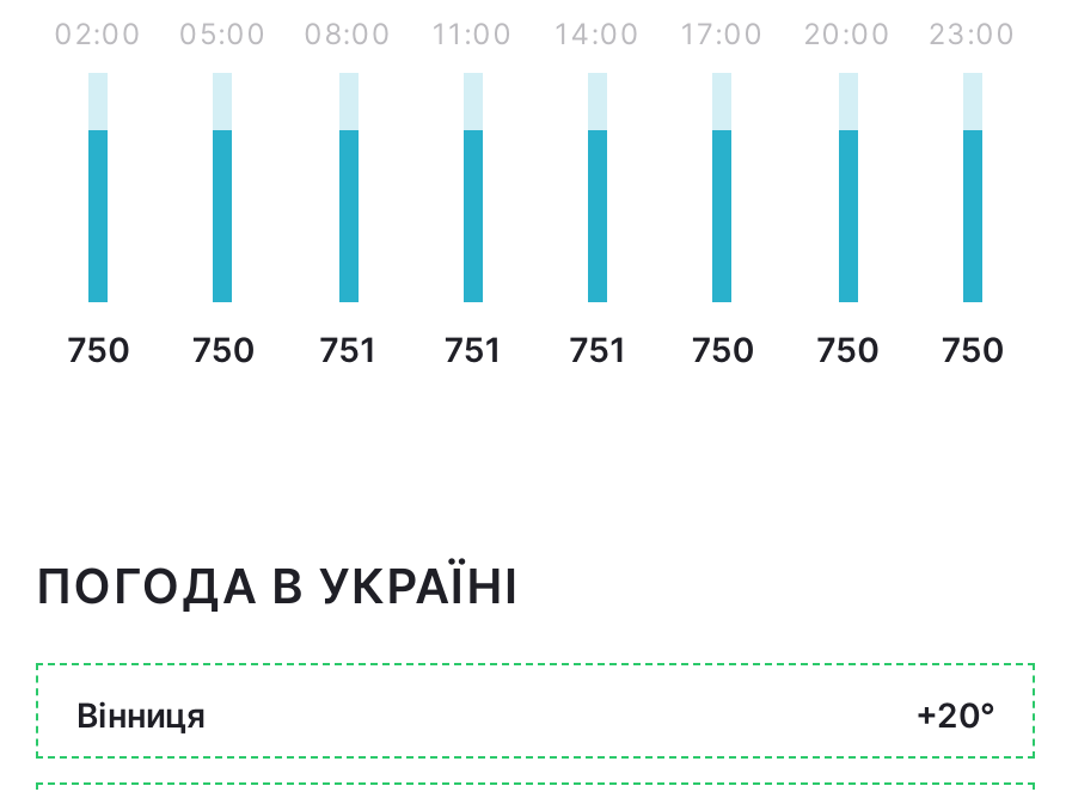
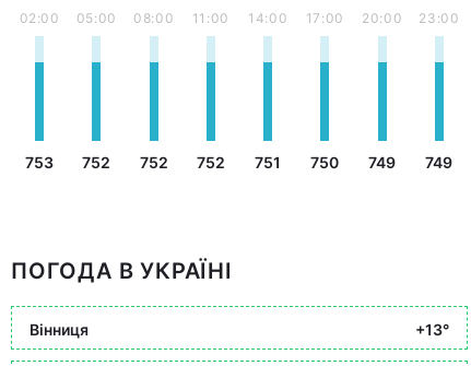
- 750
+ 753

- 750
+ 752

- 751
+ 752

- 751
+ 752

- 750
+ 749

- 750
+ 749

- +20°
+ +13°
